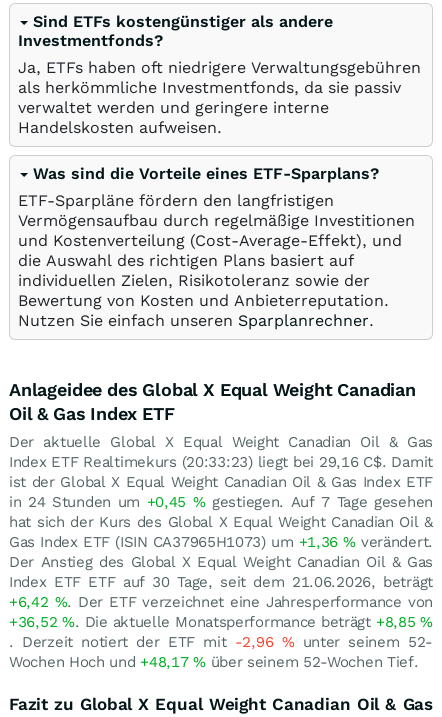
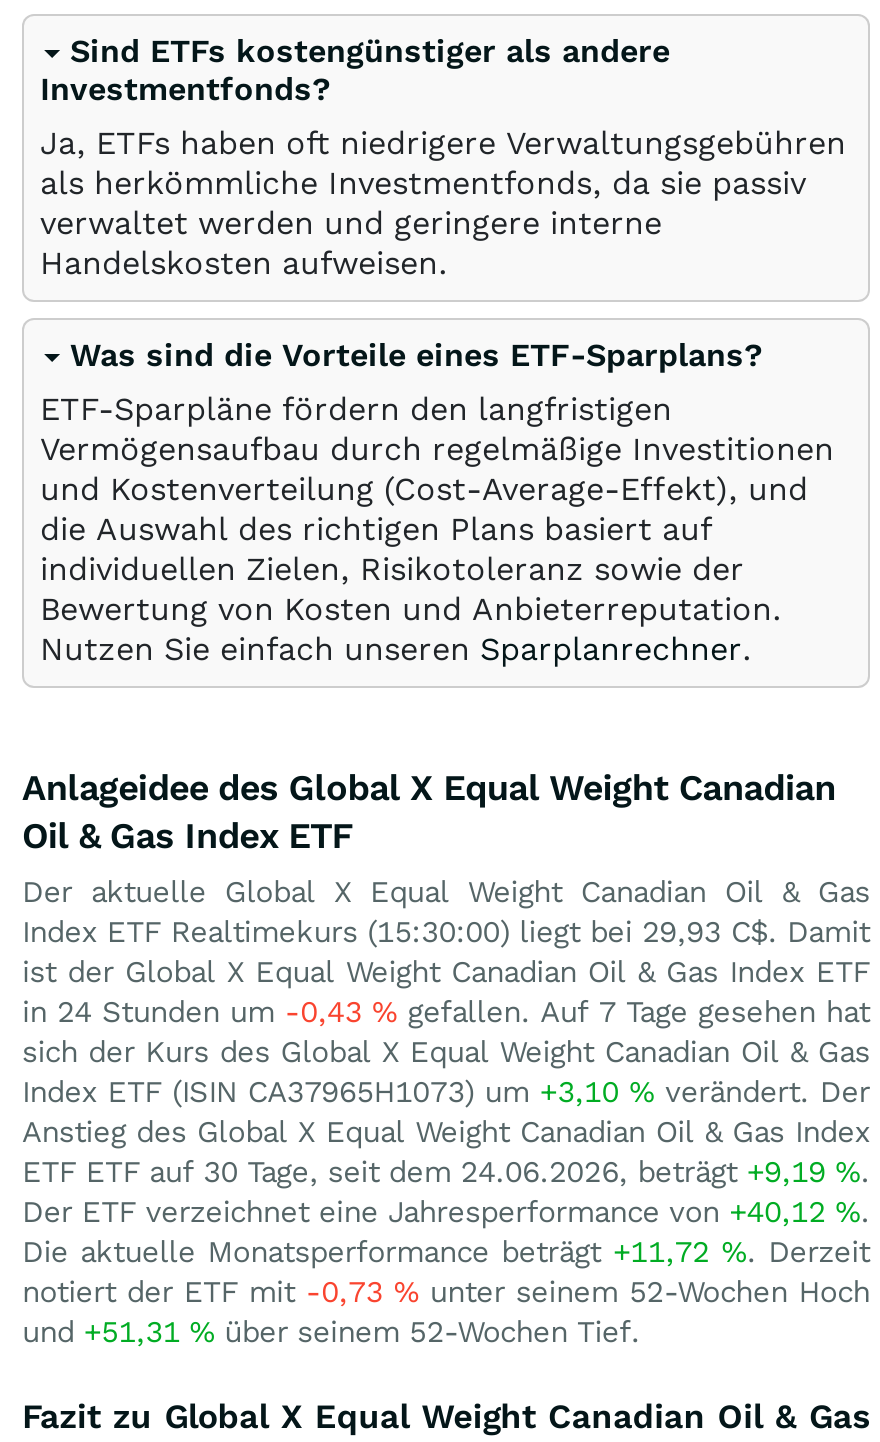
- Index ETF Realtimekurs (20:33:23) liegt bei 29,16 C$. Damit
+ Index ETF Realtimekurs (15:30:00) liegt bei 29,93 C$. Damit

- in 24 Stunden um +0,45% gestiegen. Auf 7 Tage gesehen
- hat sich der Kurs des Global X Equal Weight Canadian Oil &
- Gas Index ETF (ISIN CA37965H1073) um +1,36% verändert.
- Der Anstieg des Global X Equal Weight Canadian Oil & Gas
- Index ETF ETF auf 30 Tage, seit dem 21.06.2026, beträgt
- +6,42%. Der ETF verzeichnet eine Jahresperformance von
- +36,52%. Die aktuelle Monatsperformance beträgt +8,85%
- . Derzeit notiert der ETF mit -2,96% unter seinem 52-
- Wochen Hoch und +48,17% über seinem 52-Wochen Tief.
+ in 24 Stunden um -0,43% gefallen. Auf 7 Tage gesehen hat
+ sich der Kurs des Global X Equal Weight Canadian Oil & Gas
+ Index ETF (ISIN CA37965H1073) um +3,10% verändert. Der
+ Anstieg des Global X Equal Weight Canadian Oil & Gas Index
+ ETF ETF auf 30 Tage, seit dem 24.06.2026, beträgt +9,19%.
+ Der ETF verzeichnet eine Jahresperformance von +40,12%.
+ Die aktuelle Monatsperformance beträgt +11,72%. Derzeit
+ notiert der ETF mit -0,73% unter seinem 52-Wochen Hoch
+ und +51,31% über seinem 52-Wochen Tief.
